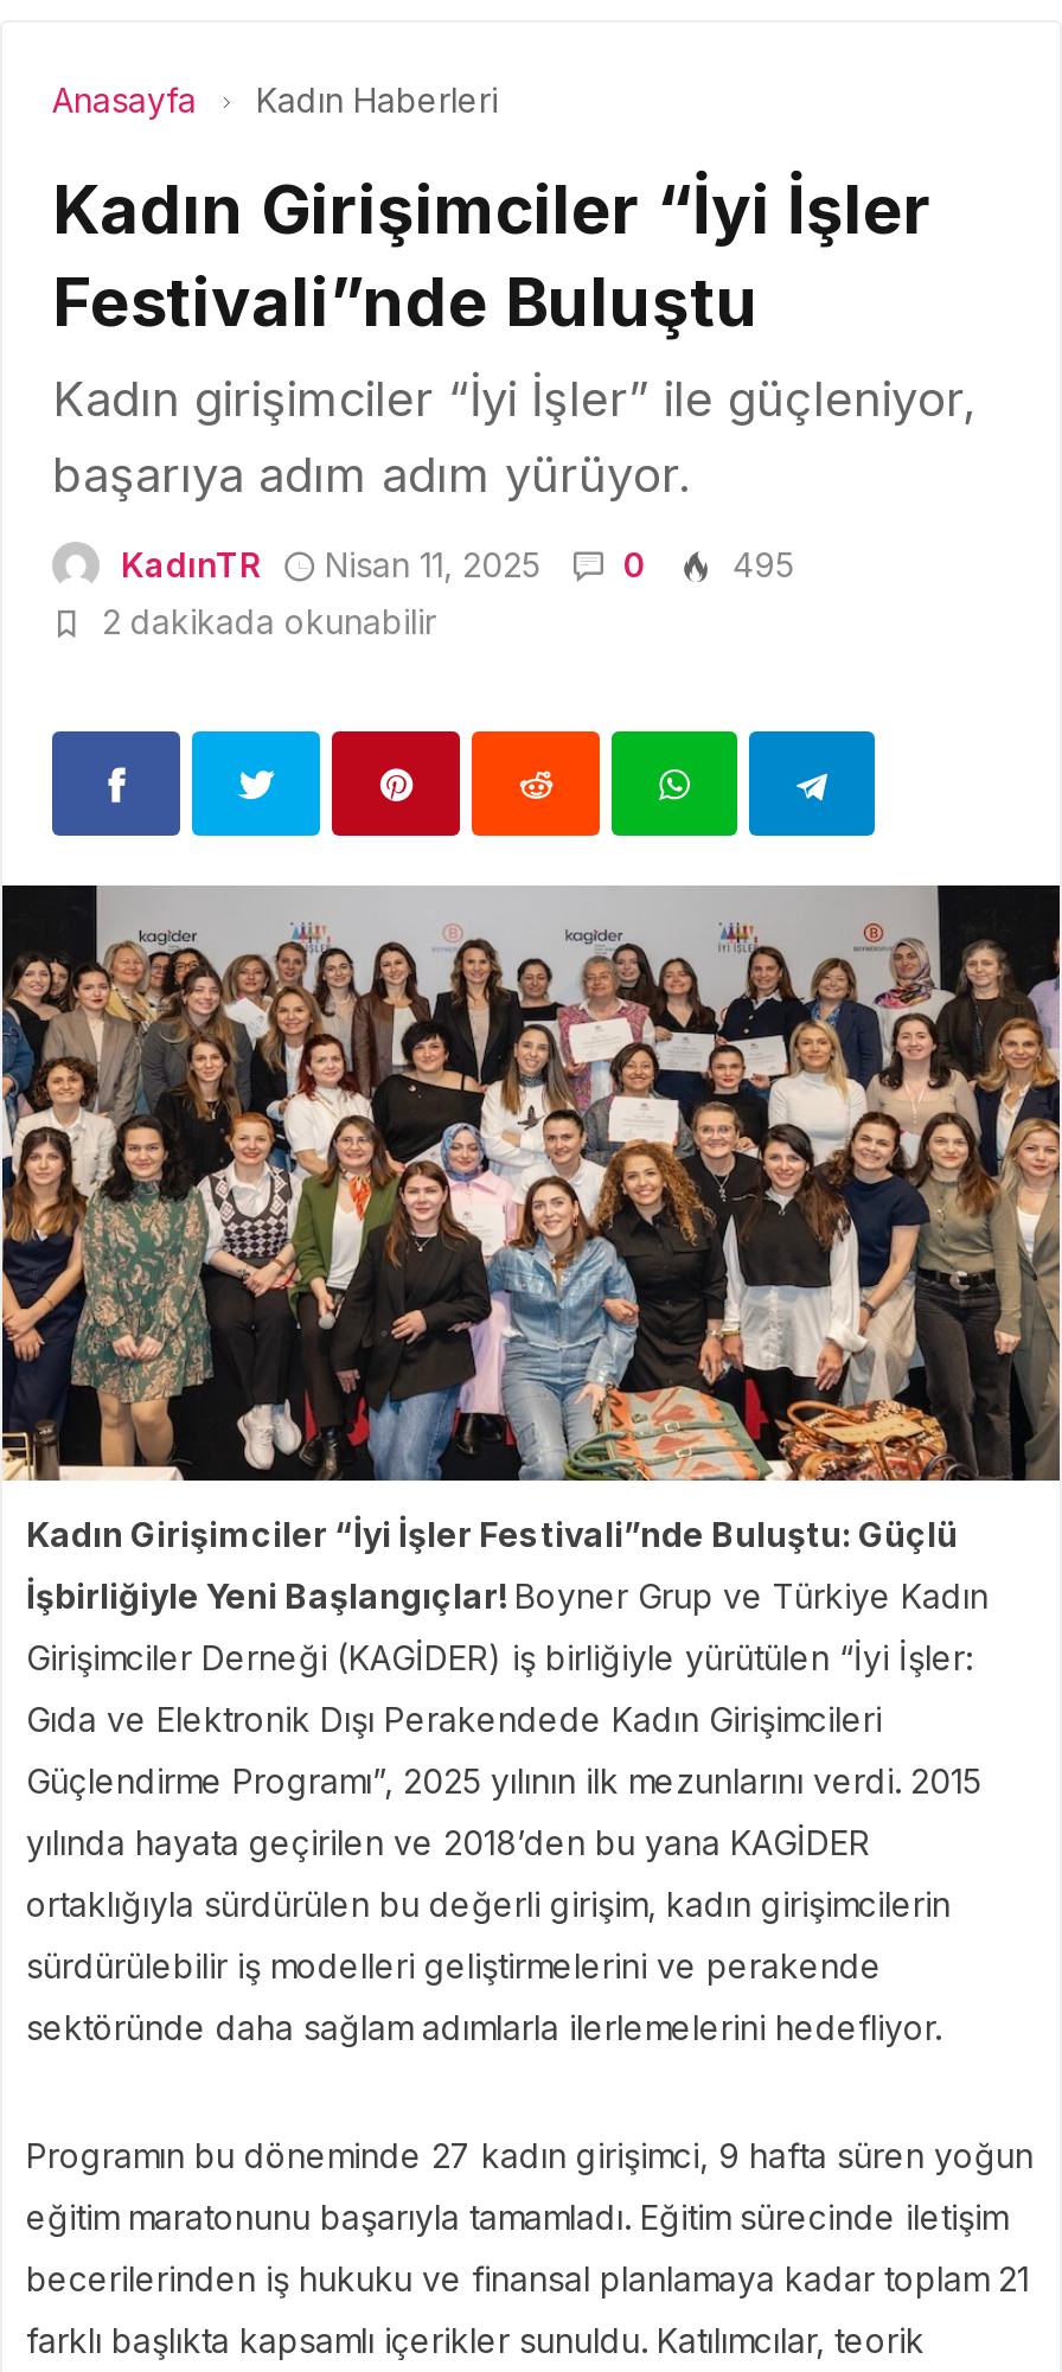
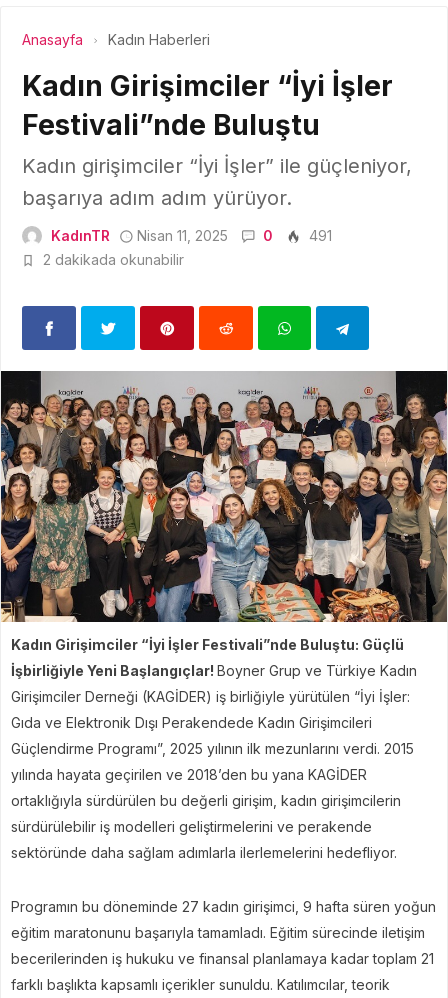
- 0 495
+ 0 491
